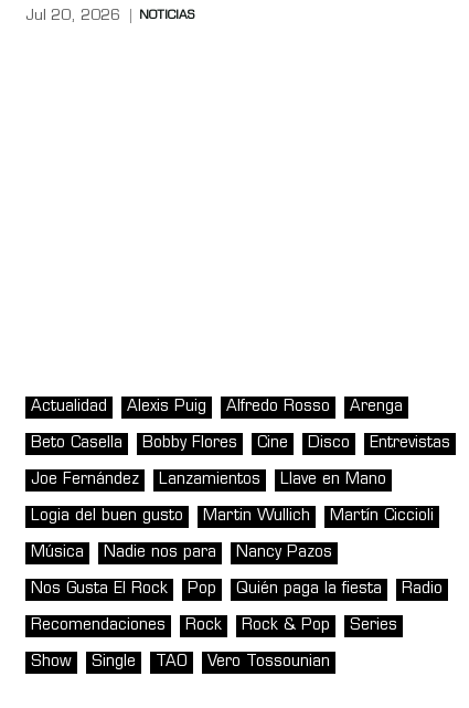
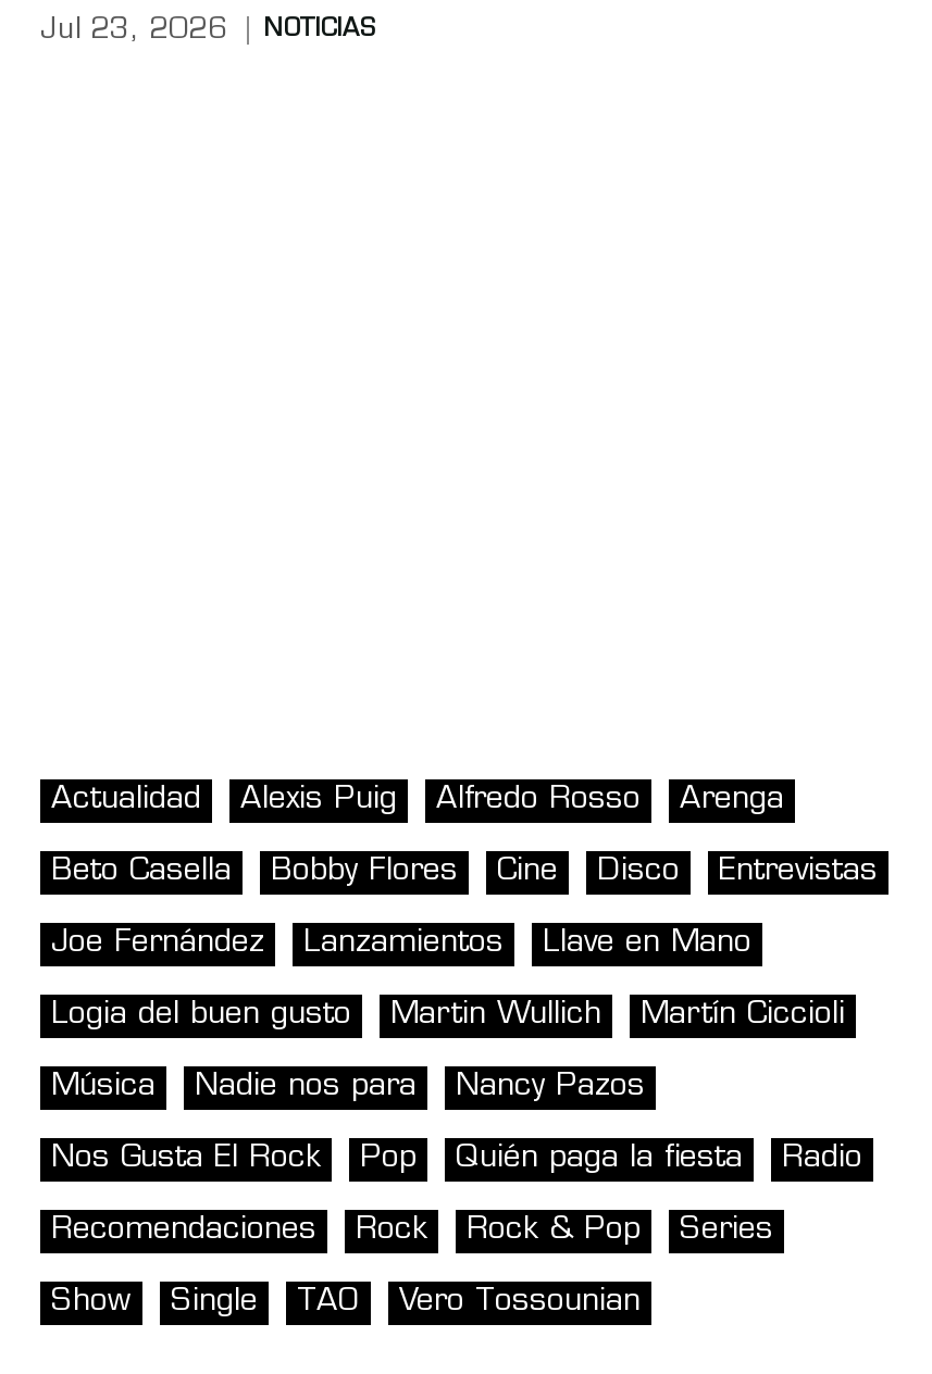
- Jul 20, 2026 NOTICIAS
+ Jul 23, 2026 NOTICIAS
